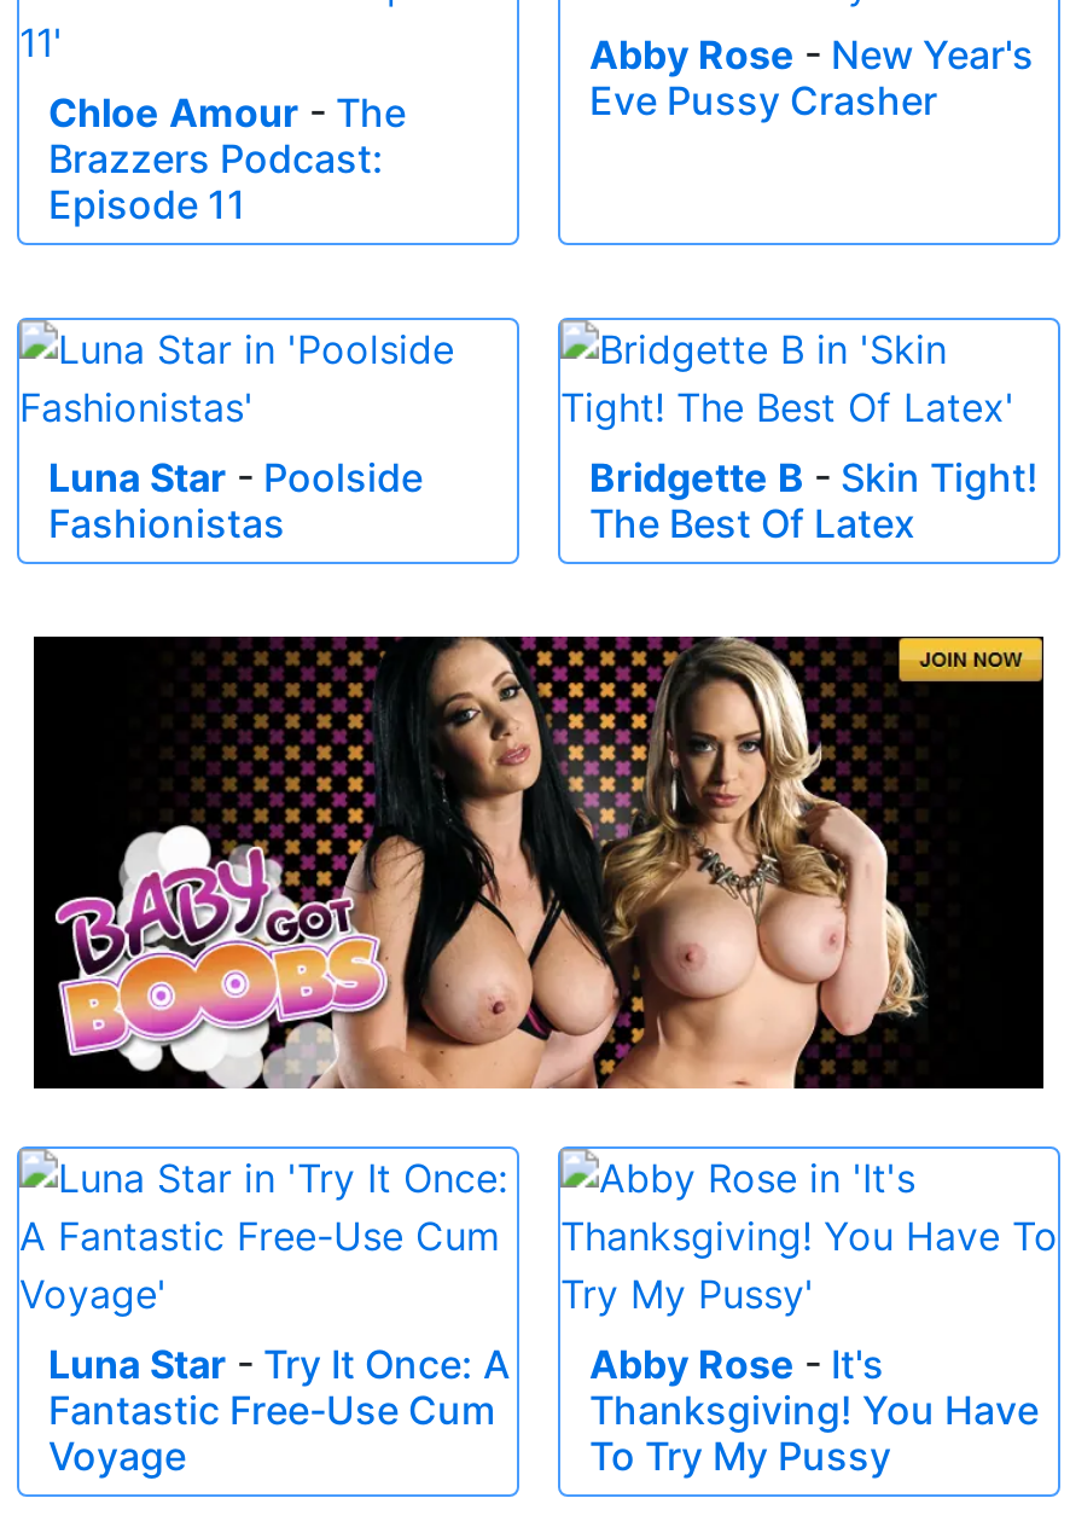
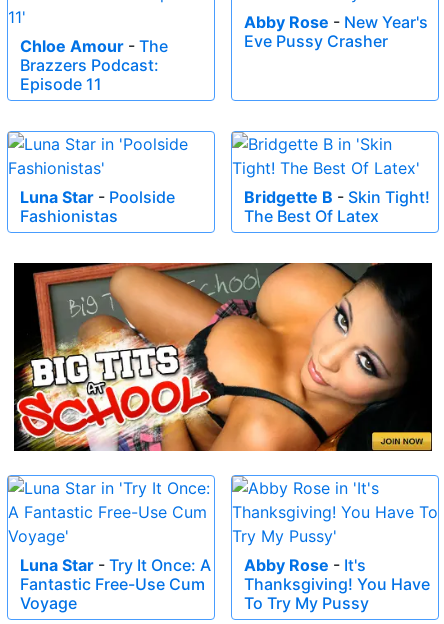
- [image]
+ [image]
